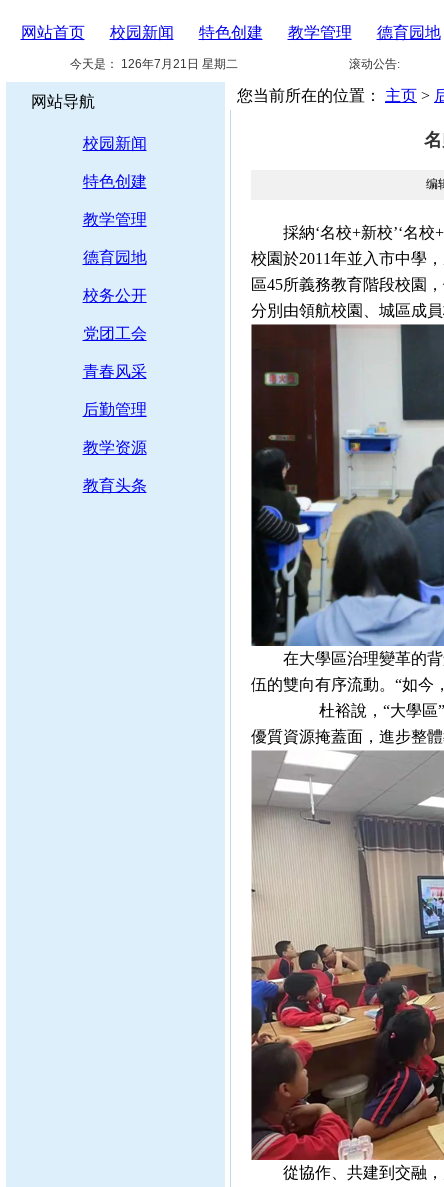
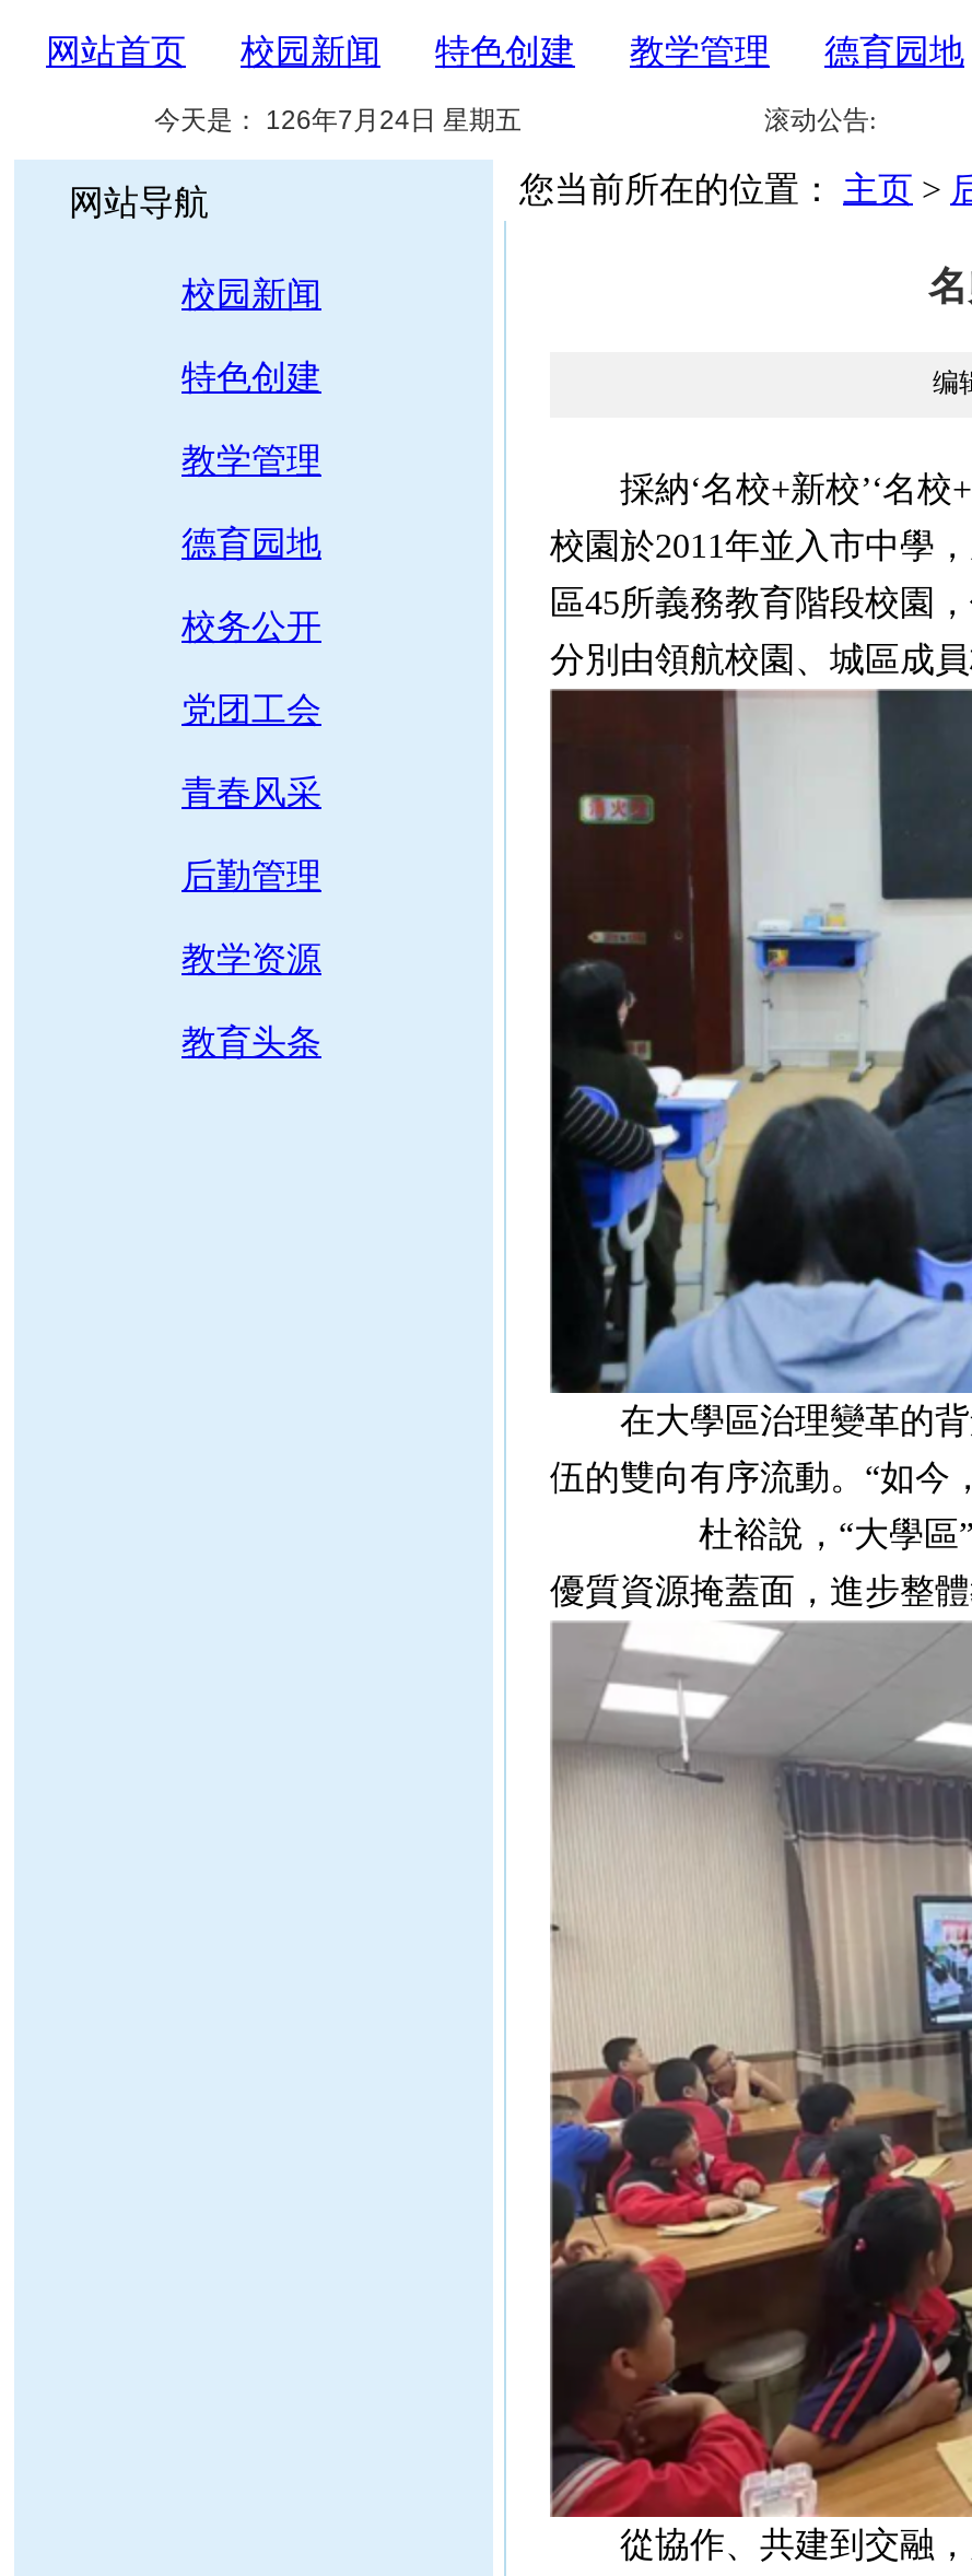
- 今天是： 126年7月21日 星期二
+ 今天是： 126年7月24日 星期五
